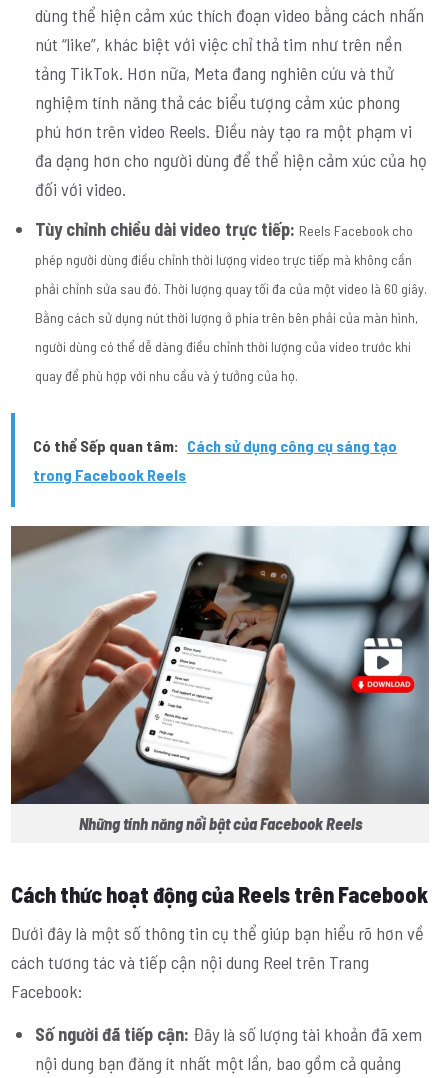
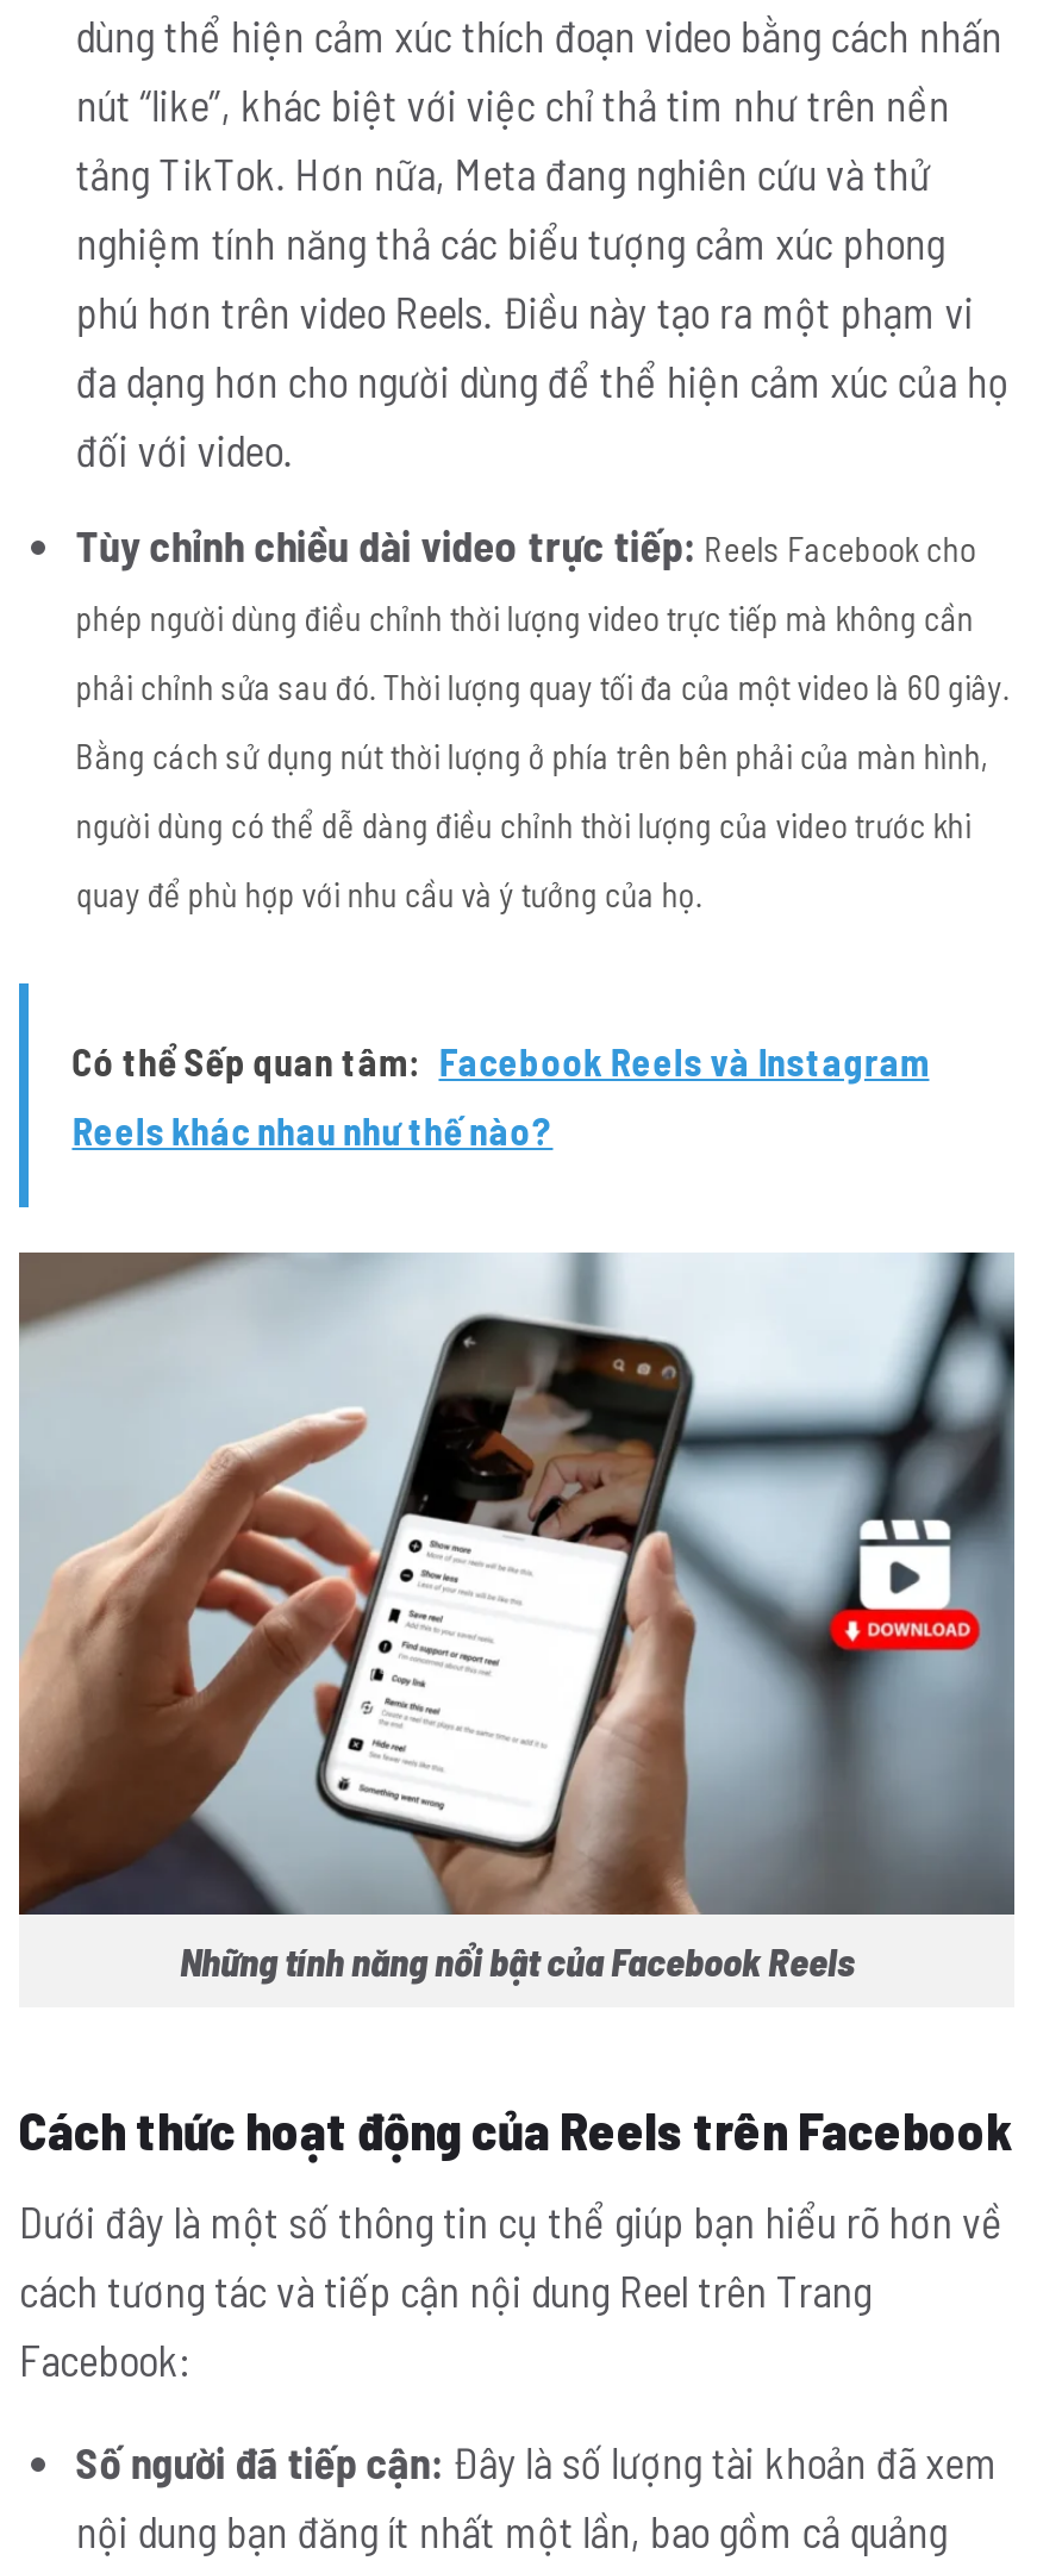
- Có thể Sếp quan tâm: Cách sử dụng công cụ sáng tạo
+ Có thể Sếp quan tâm: Facebook Reels và Instagram

- trong Facebook Reels
+ Reels khác nhau như thế nào?
